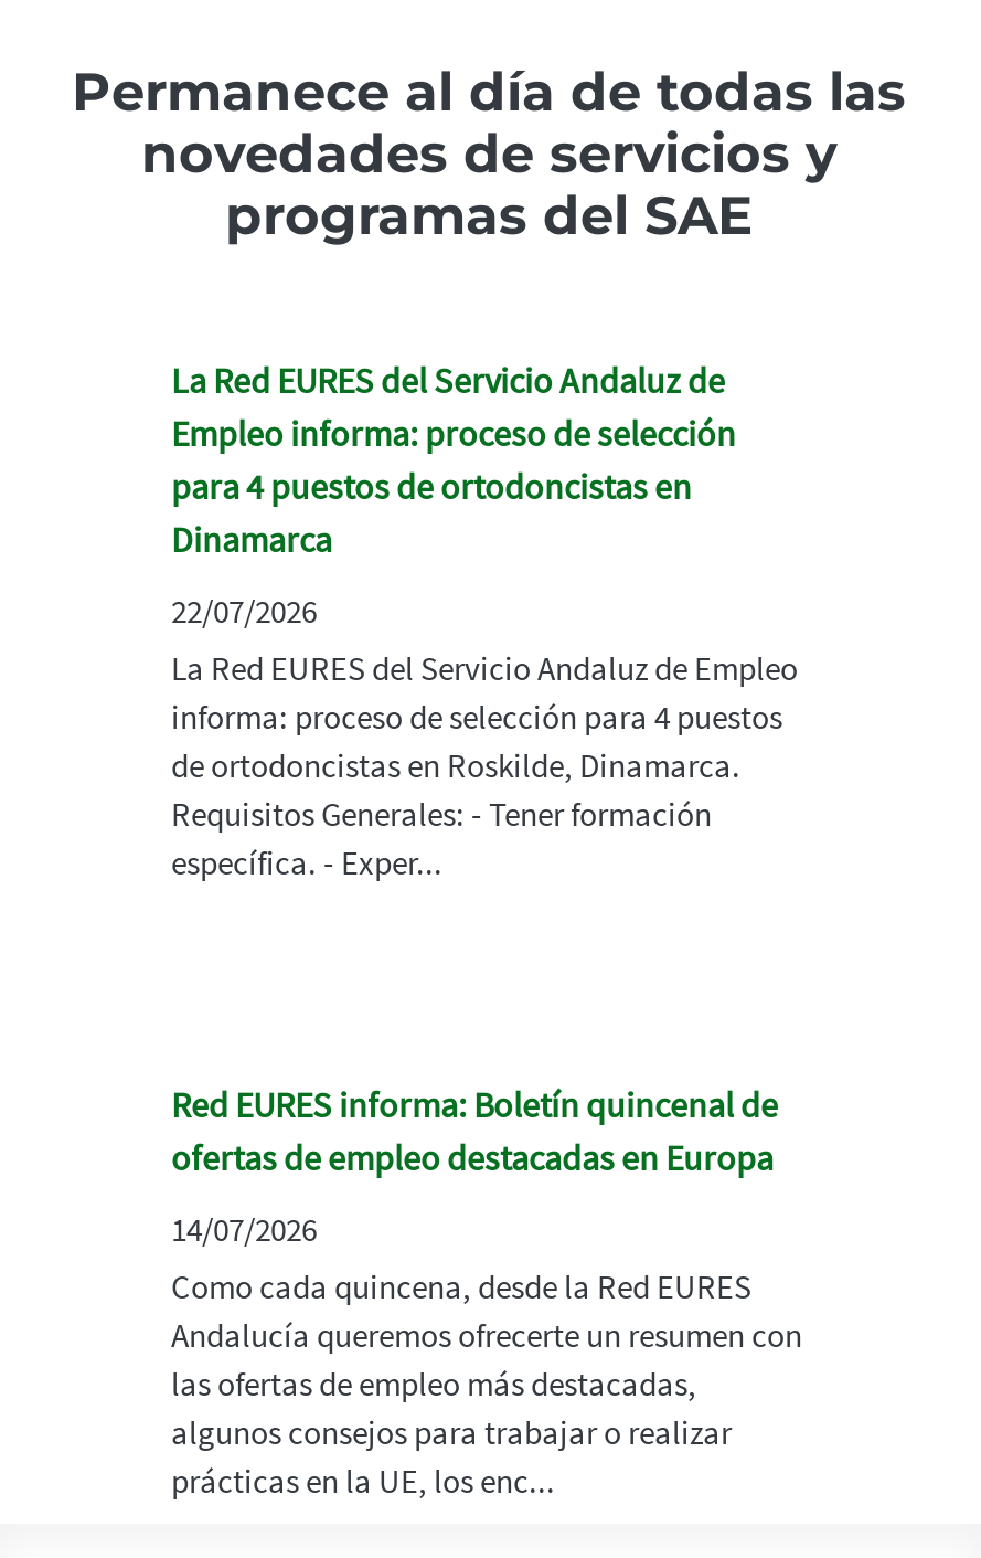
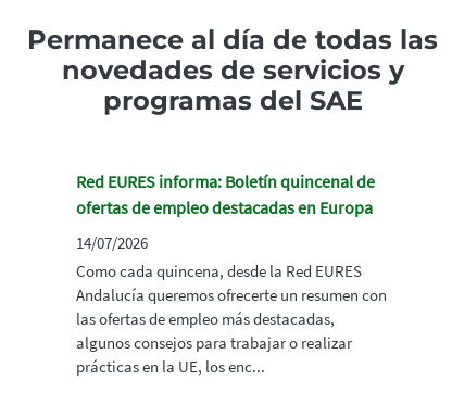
- La Red EURES del Servicio Andaluz de
- Empleo informa: proceso de selección
- para 4 puestos de ortodoncistas en
- Dinamarca
- 22/07/2026
- La Red EURES del Servicio Andaluz de Empleo
- informa: proceso de selección para 4 puestos
- de ortodoncistas en Roskilde, Dinamarca.
- Requisitos Generales: - Tener formación
- específica. - Exper...
